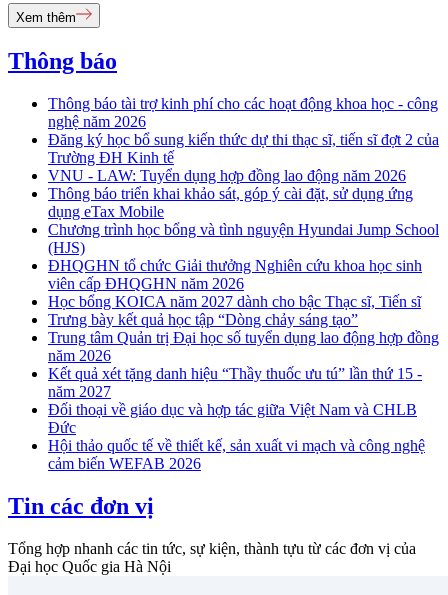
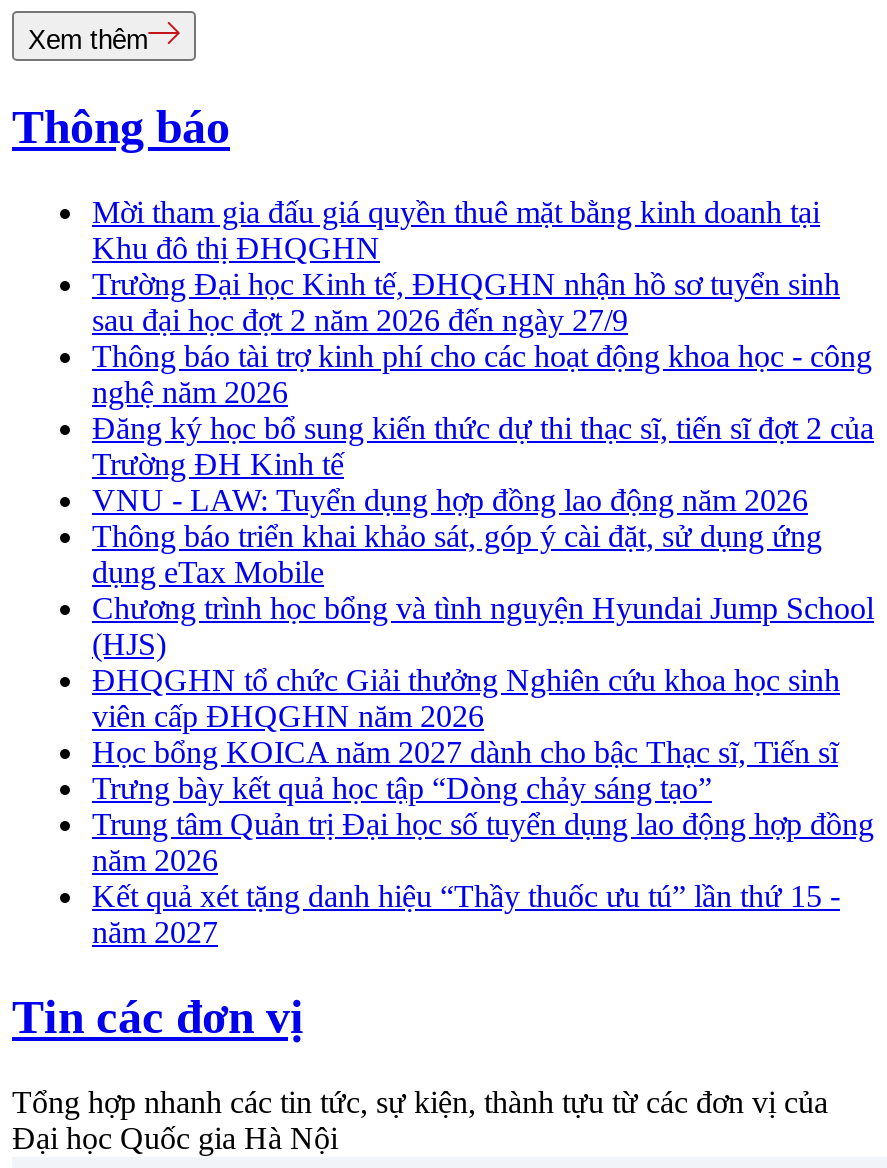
+ Mời tham gia đấu giá quyền thuê mặt bằng kinh doanh tại
+ Khu đô thị ĐHQGHN
+ Trường Đại học Kinh tế, ĐHQGHN nhận hồ sơ tuyển sinh
+ sau đại học đợt 2 năm 2026 đến ngày 27/9

moved down: Thông báo tài trợ kinh phí cho các hoạt động khoa học - công | nghệ năm 2026 | Đăng ký học bổ sung kiến thức dự thi thạc sĩ, tiến sĩ đợt 2 của | ... | Kết quả xét tặng danh hiệu “Thầy thuốc ưu tú” lần thứ 15 - | năm 2027

- Đối thoại về giáo dục và hợp tác giữa Việt Nam và CHLB
- Đức
- Hội thảo quốc tế về thiết kế, sản xuất vi mạch và công nghệ
- cảm biến WEFAB 2026
